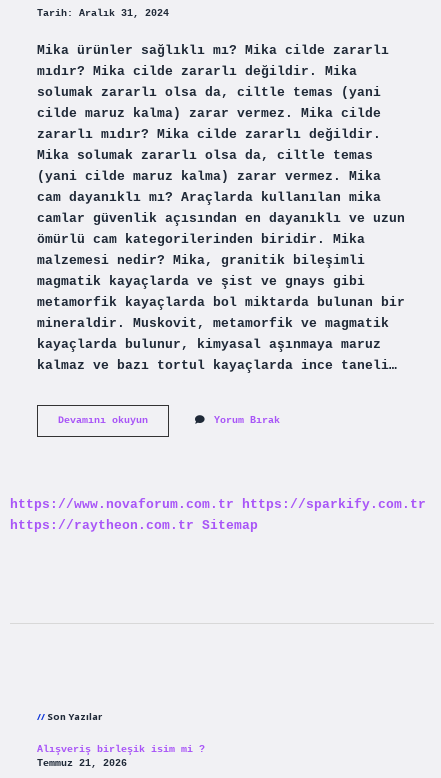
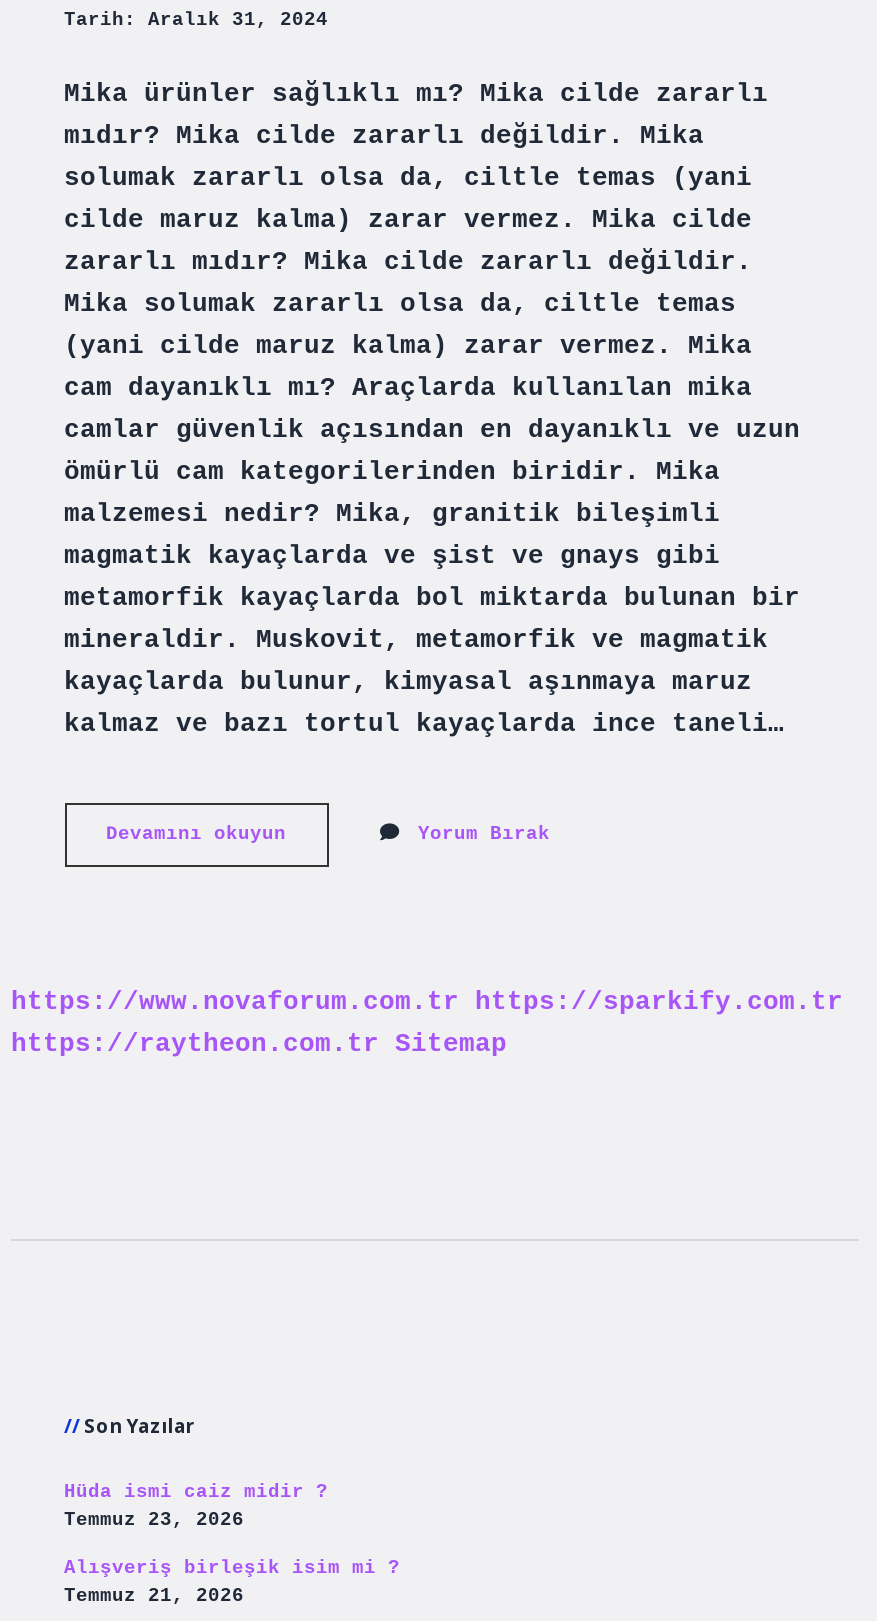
+ Hüda ismi caiz midir ?
+ Temmuz 23, 2026
